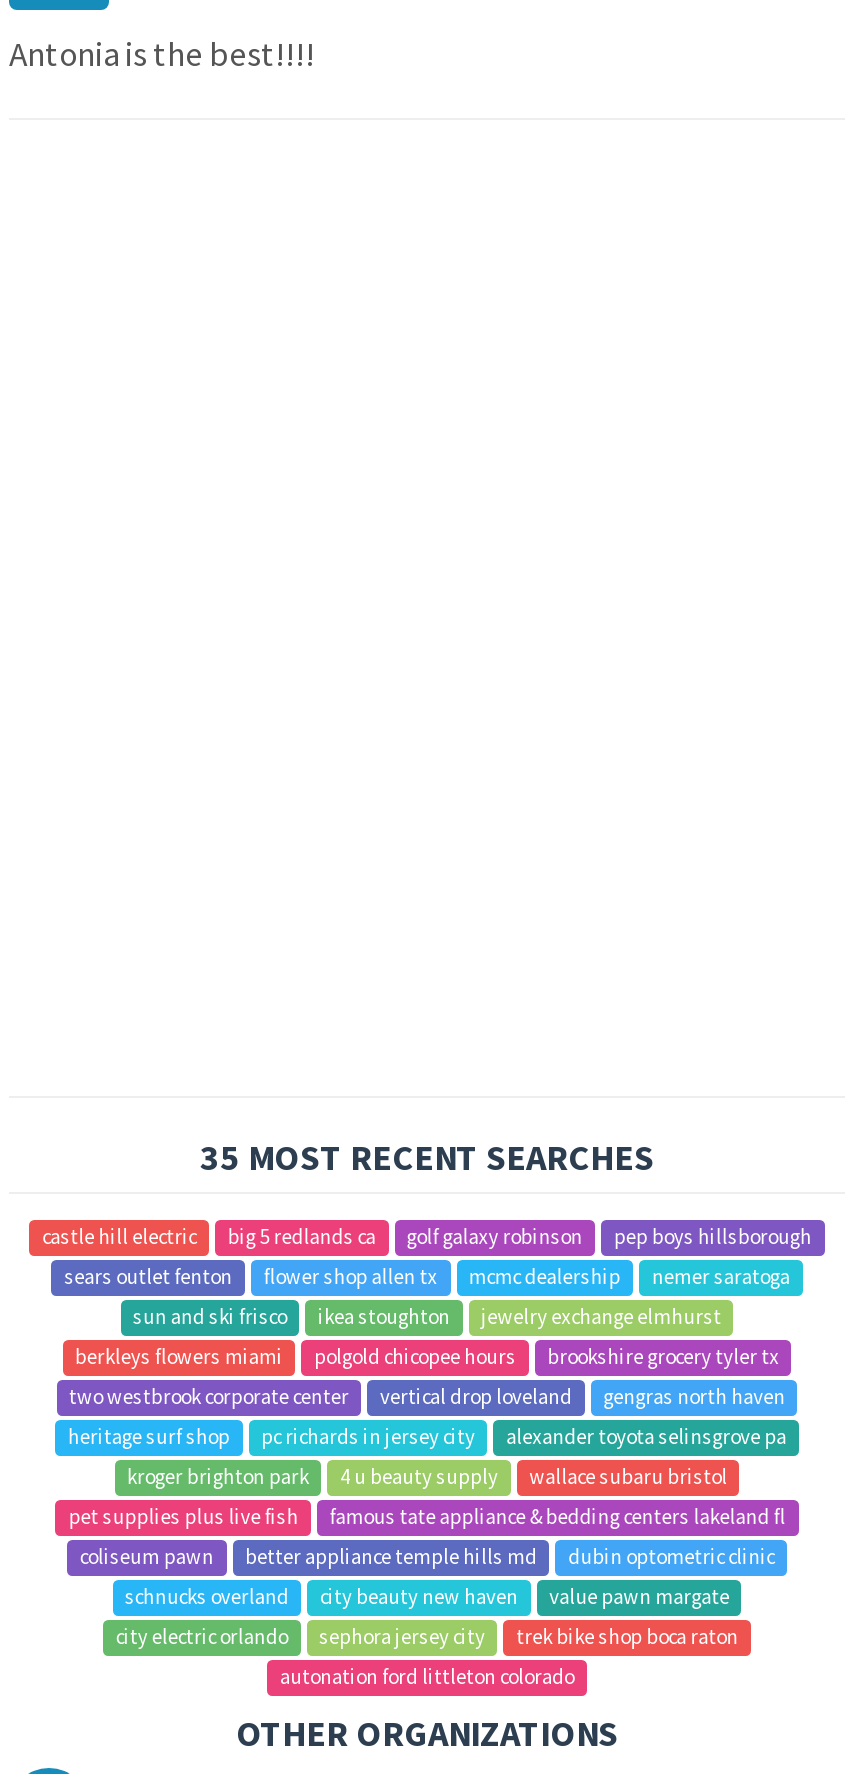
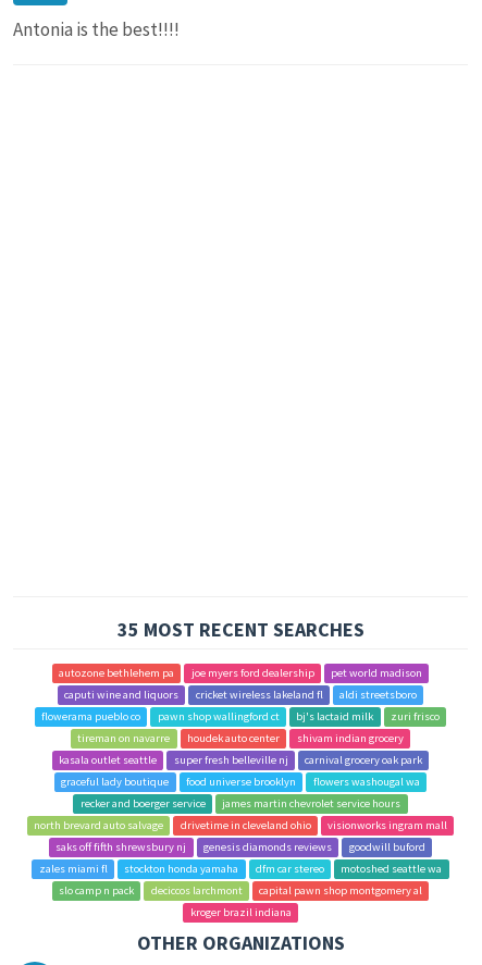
- castle hill electric
- big 5 redlands ca
- golf galaxy robinson
- pep boys hillsborough
+ autozone bethlehem pa
+ joe myers ford dealership
+ pet world madison

- sears outlet fenton
- flower shop allen tx
- mcmc dealership
- nemer saratoga
+ caputi wine and liquors
+ cricket wireless lakeland fl
+ aldi streetsboro

- sun and ski frisco
- ikea stoughton
- jewelry exchange elmhurst
+ flowerama pueblo co
+ pawn shop wallingford ct
+ bj's lactaid milk
+ zuri frisco

- berkleys flowers miami
- polgold chicopee hours
- brookshire grocery tyler tx
+ tireman on navarre
+ houdek auto center
+ shivam indian grocery

- two westbrook corporate center
- vertical drop loveland
- gengras north haven
+ kasala outlet seattle
+ super fresh belleville nj
+ carnival grocery oak park

- heritage surf shop
- pc richards in jersey city
- alexander toyota selinsgrove pa
+ graceful lady boutique
+ food universe brooklyn
+ flowers washougal wa

- kroger brighton park
- 4 u beauty supply
- wallace subaru bristol
+ recker and boerger service
+ james martin chevrolet service hours

- pet supplies plus live fish
- famous tate appliance & bedding centers lakeland fl
+ north brevard auto salvage
+ drivetime in cleveland ohio
+ visionworks ingram mall

- coliseum pawn
- better appliance temple hills md
- dubin optometric clinic
+ saks off fifth shrewsbury nj
+ genesis diamonds reviews
+ goodwill buford

- schnucks overland
- city beauty new haven
- value pawn margate
+ zales miami fl
+ stockton honda yamaha
+ dfm car stereo
+ motoshed seattle wa

- city electric orlando
- sephora jersey city
- trek bike shop boca raton
+ slo camp n pack
+ deciccos larchmont
+ capital pawn shop montgomery al

- autonation ford littleton colorado
+ kroger brazil indiana
